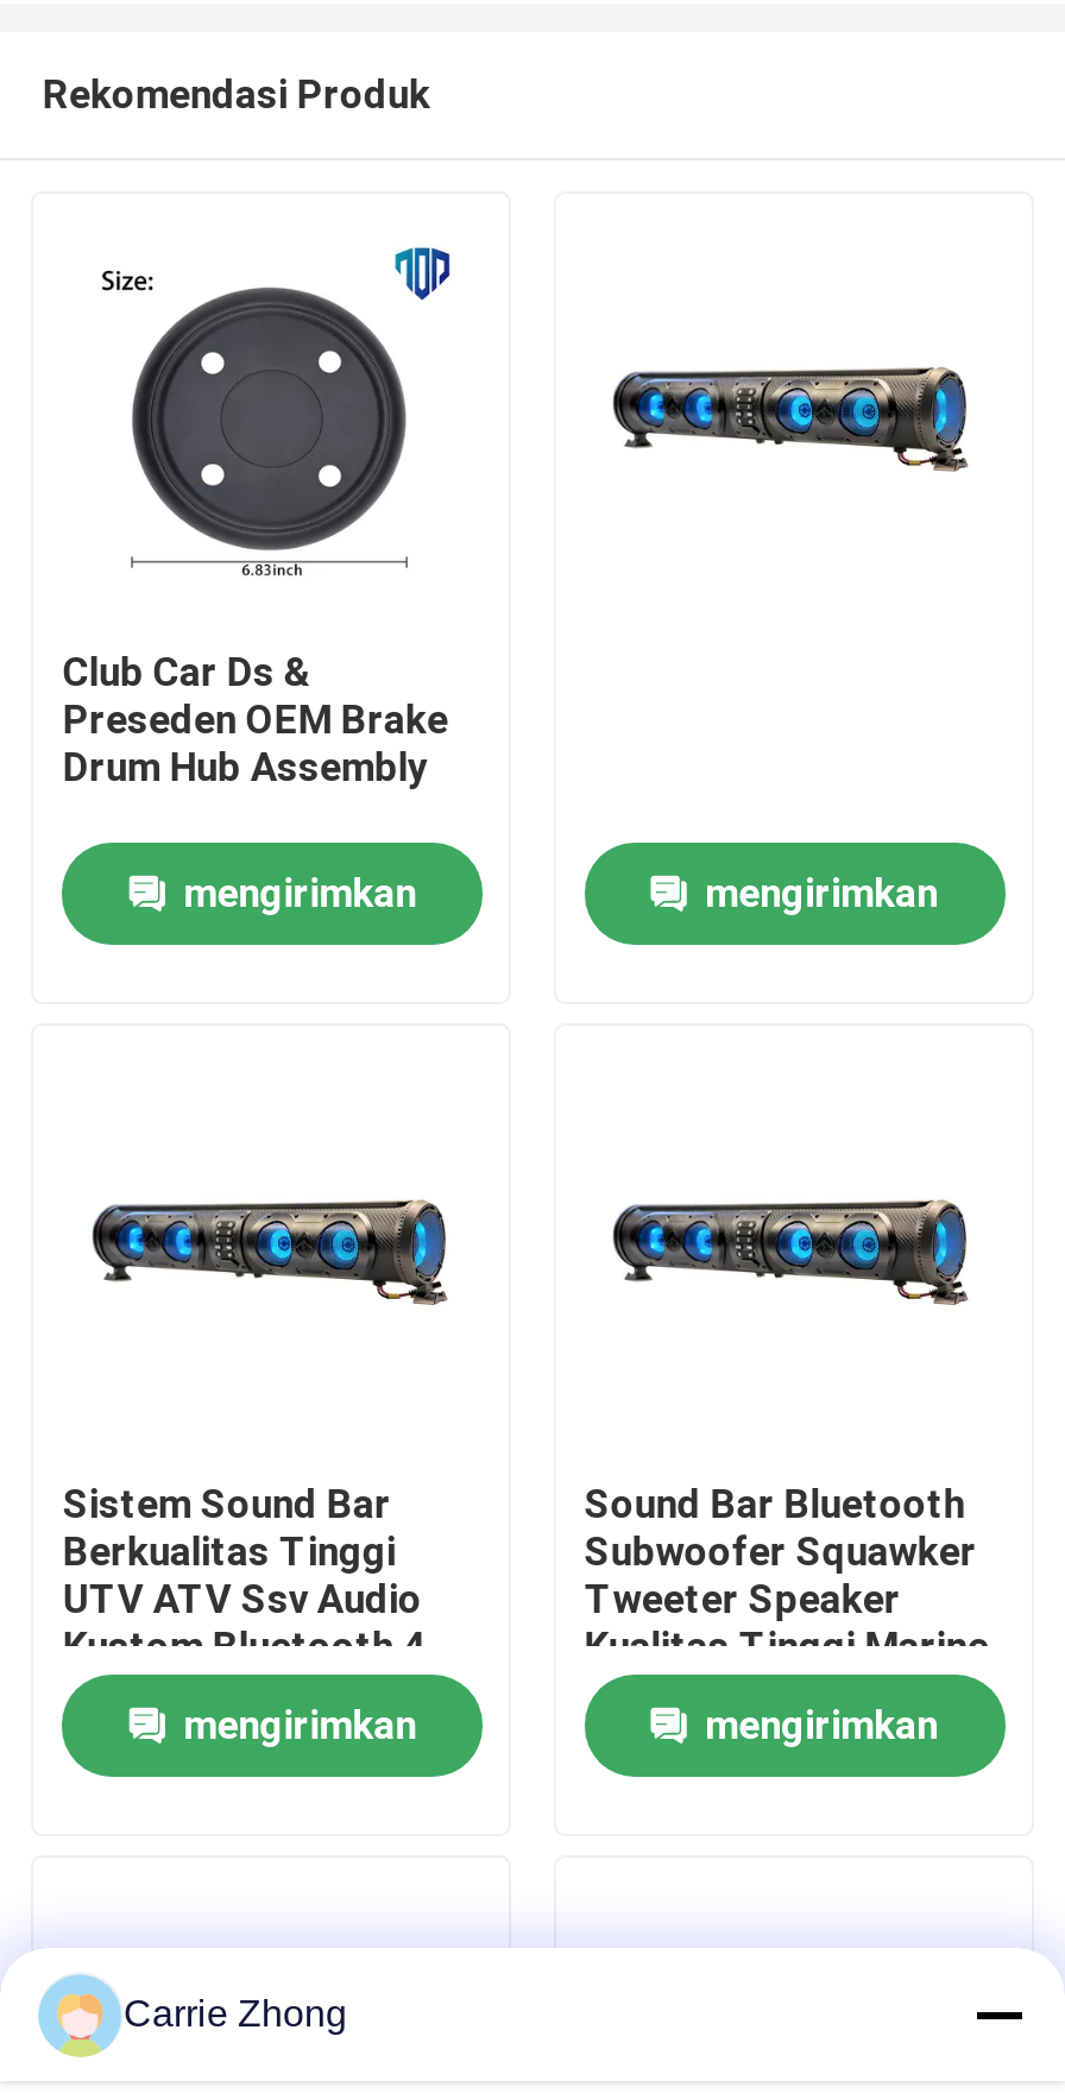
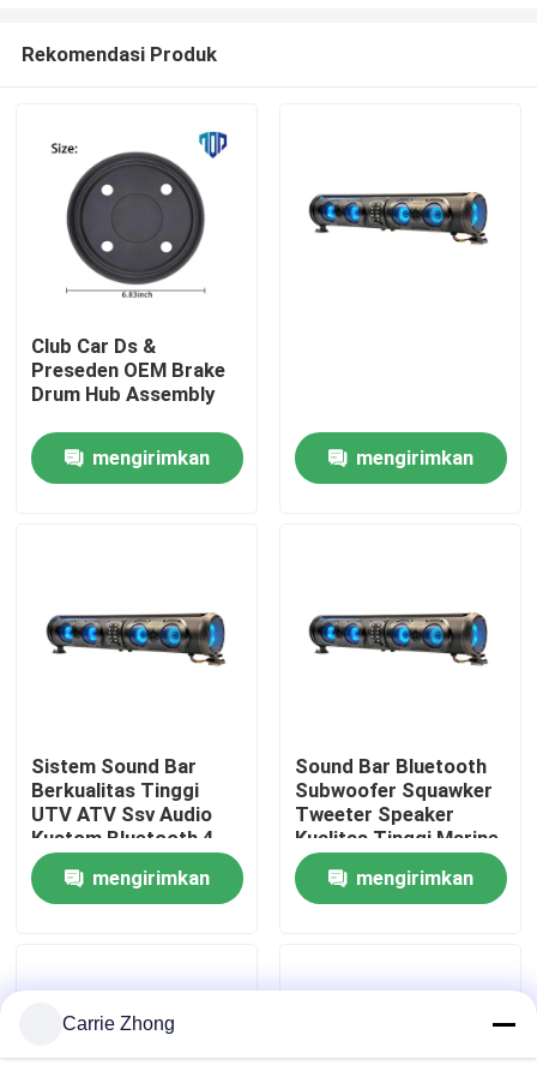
- [image]
